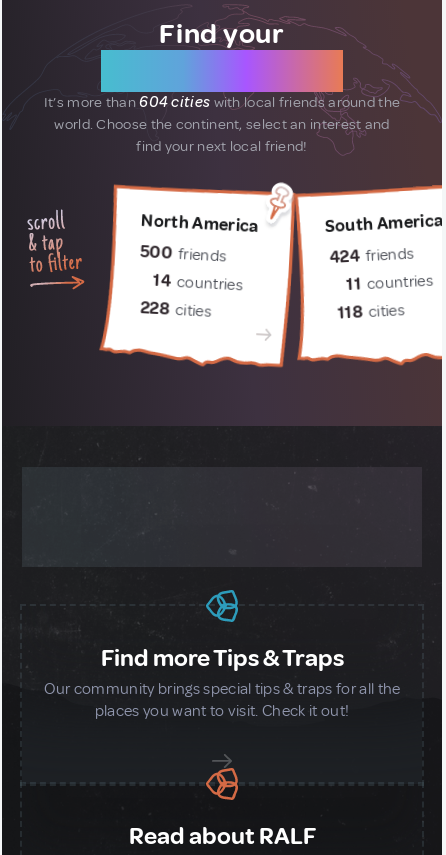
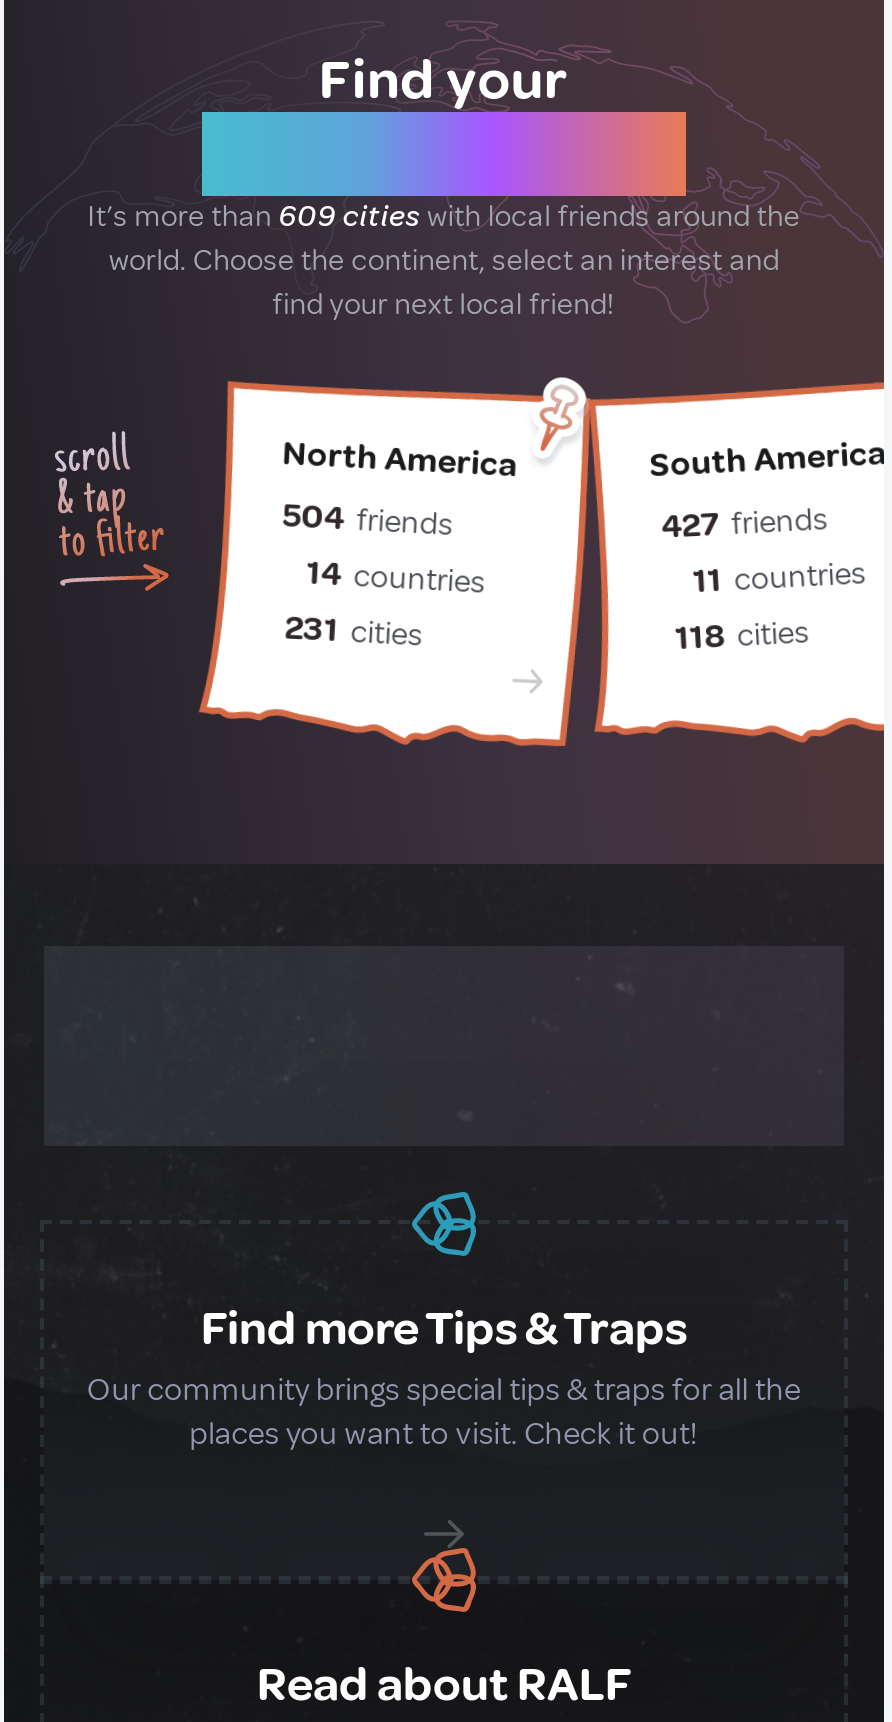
- It’s more than 604 cities with local friends around the
+ It’s more than 609 cities with local friends around the

- 500 friends
+ 504 friends

- 424 friends
+ 427 friends

- 228 cities
+ 231 cities
